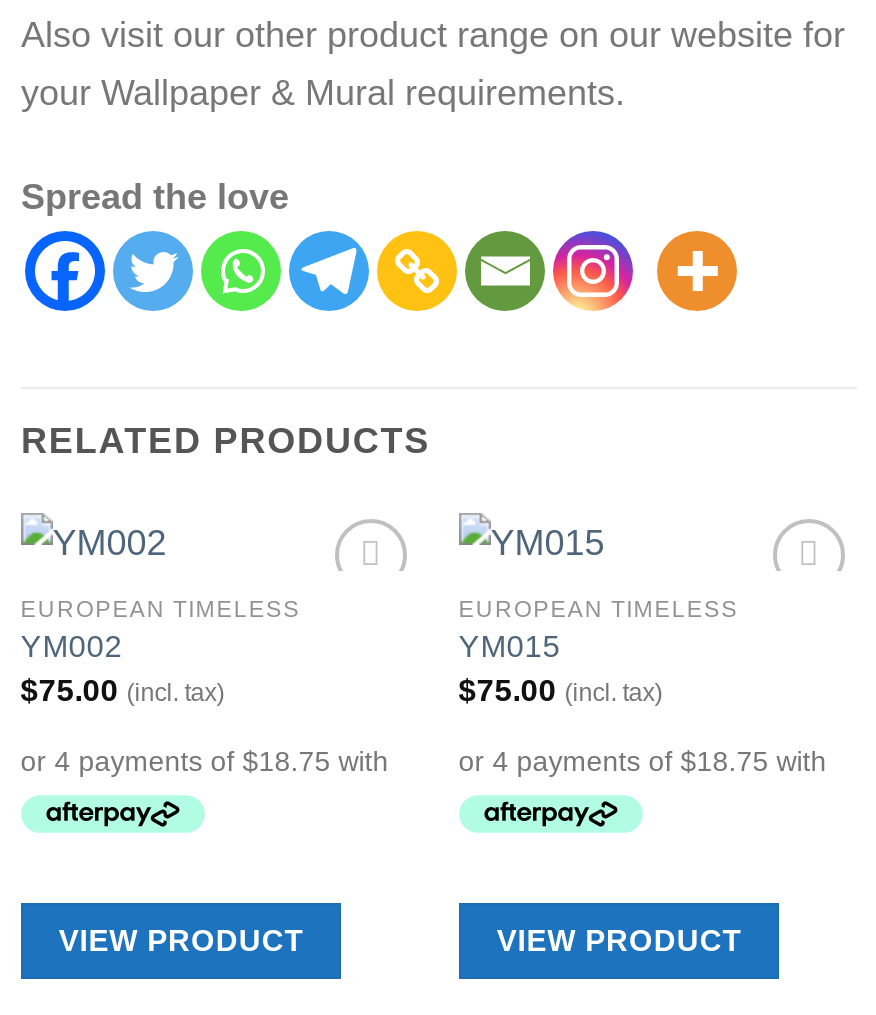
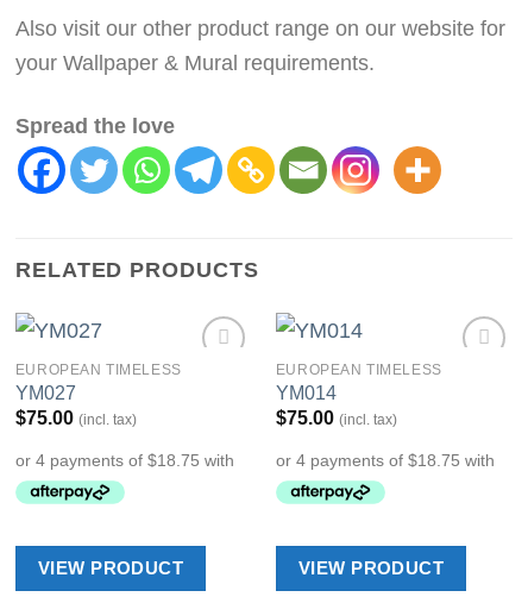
- YM002
+ YM027

- YM015
+ YM014
